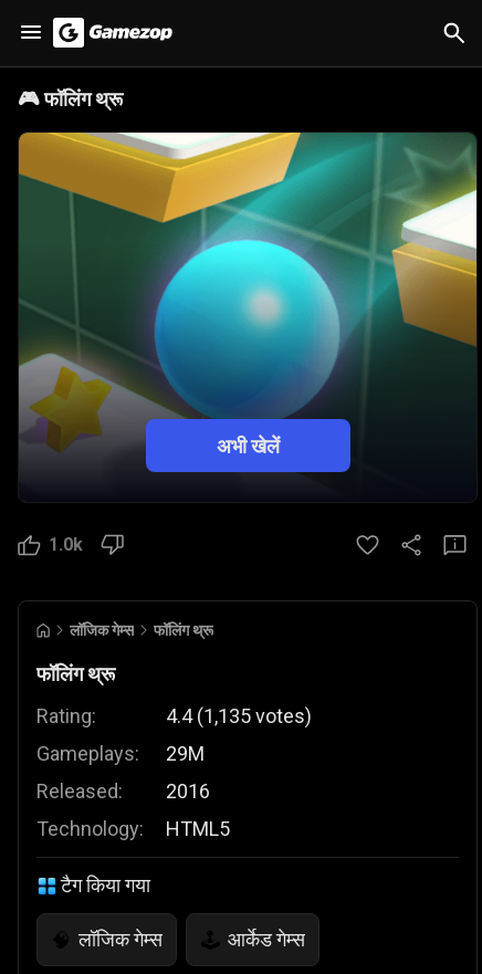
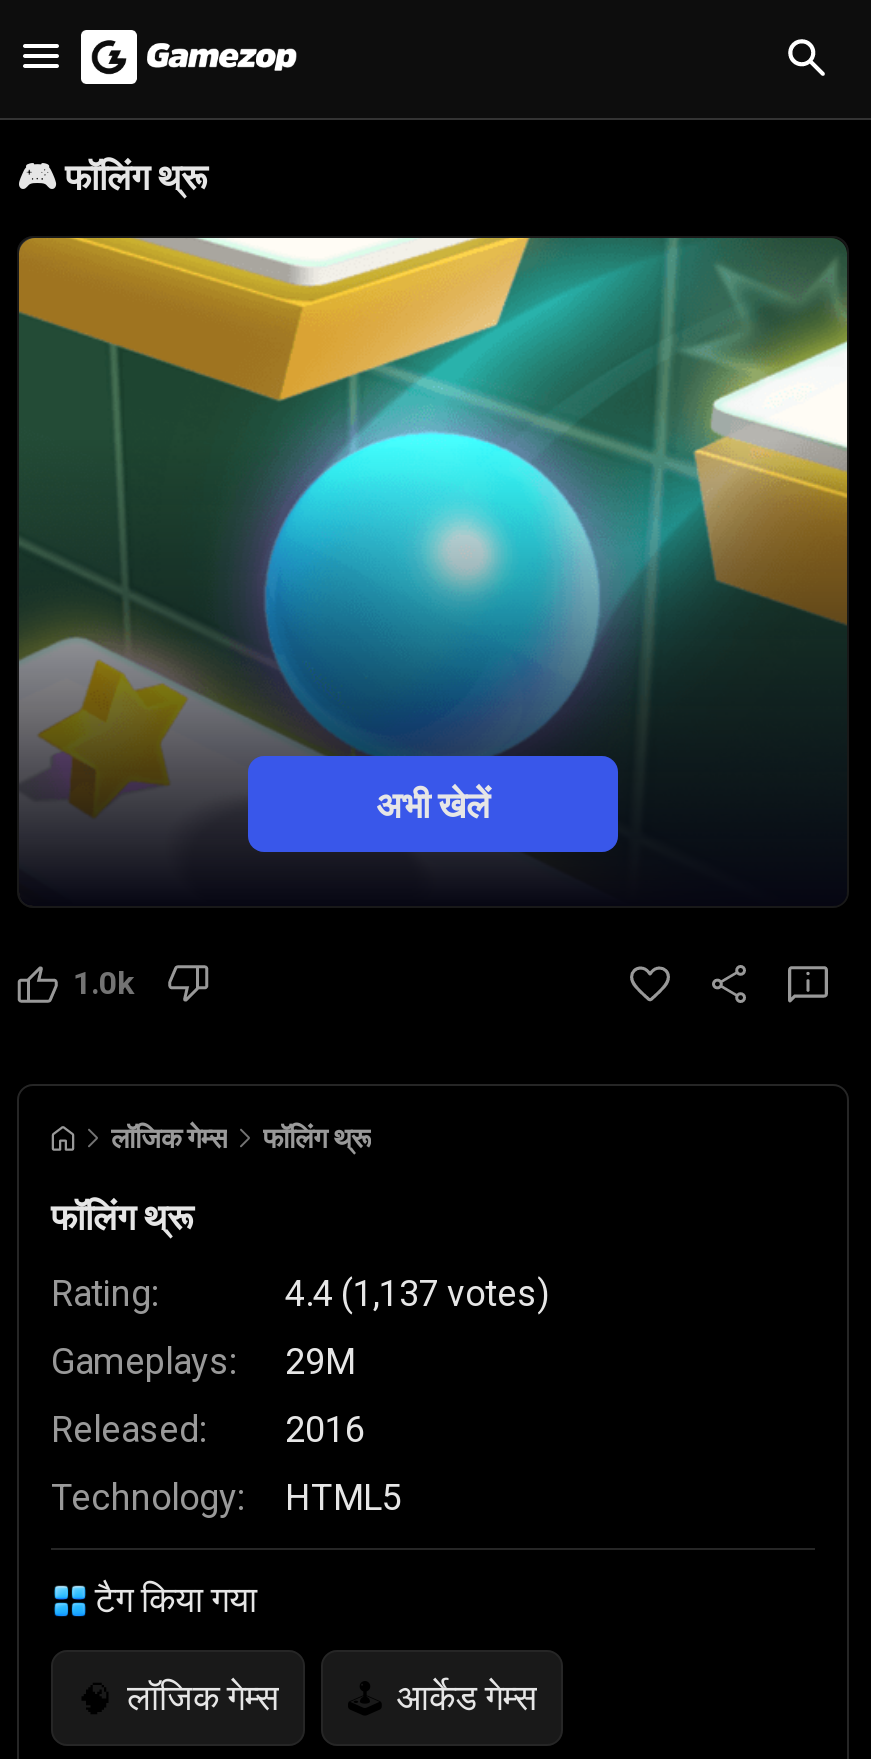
- 4.4 (1,135 votes)
+ 4.4 (1,137 votes)
